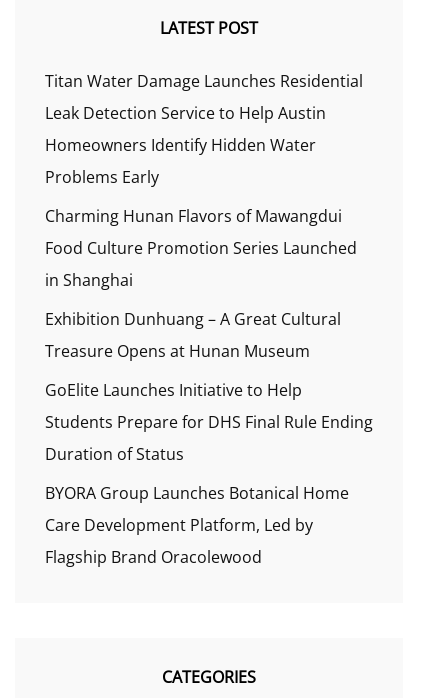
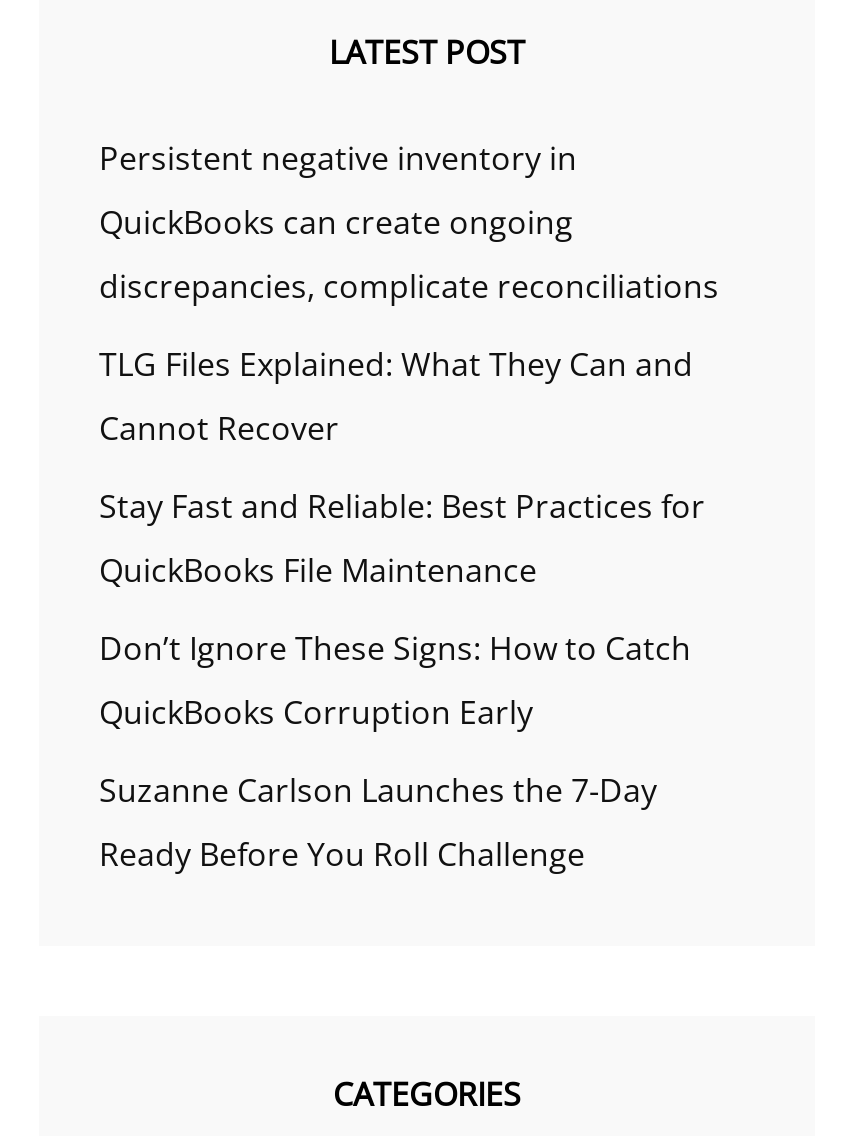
- Titan Water Damage Launches Residential
- Leak Detection Service to Help Austin
- Homeowners Identify Hidden Water
- Problems Early
- Charming Hunan Flavors of Mawangdui
- Food Culture Promotion Series Launched
- in Shanghai
- Exhibition Dunhuang – A Great Cultural
- Treasure Opens at Hunan Museum
- GoElite Launches Initiative to Help
- Students Prepare for DHS Final Rule Ending
- Duration of Status
- BYORA Group Launches Botanical Home
- Care Development Platform, Led by
- Flagship Brand Oracolewood
+ Persistent negative inventory in
+ QuickBooks can create ongoing
+ discrepancies, complicate reconciliations
+ TLG Files Explained: What They Can and
+ Cannot Recover
+ Stay Fast and Reliable: Best Practices for
+ QuickBooks File Maintenance
+ Don’t Ignore These Signs: How to Catch
+ QuickBooks Corruption Early
+ Suzanne Carlson Launches the 7-Day
+ Ready Before You Roll Challenge
